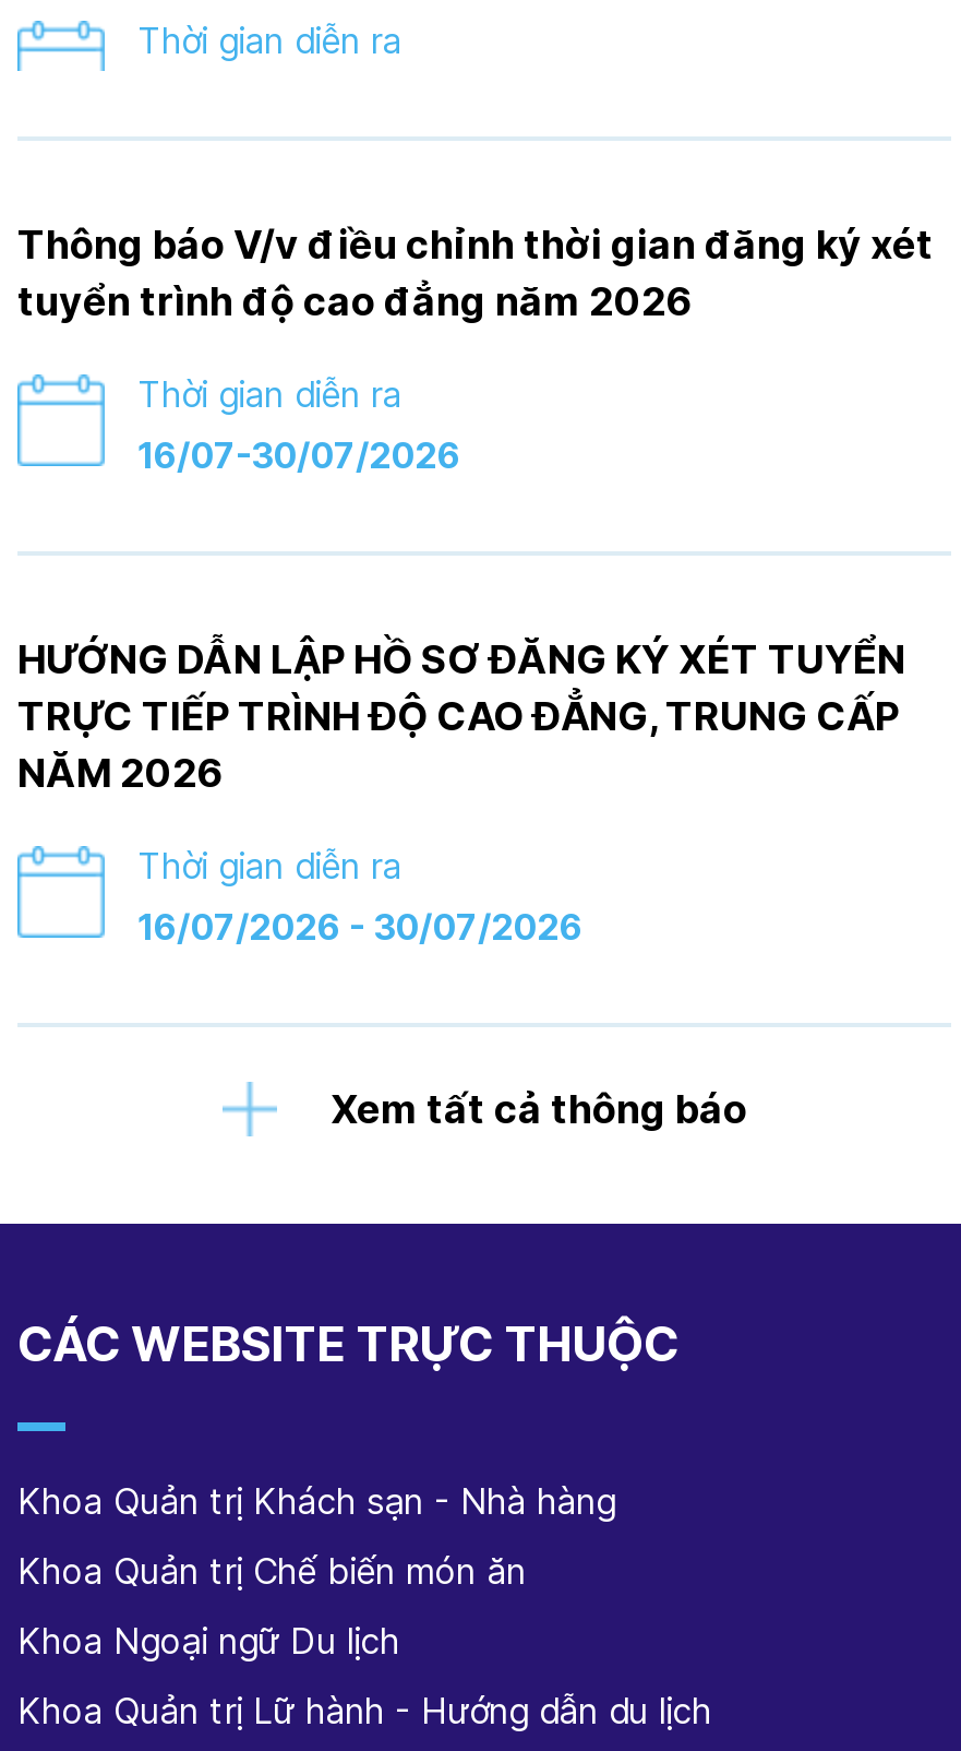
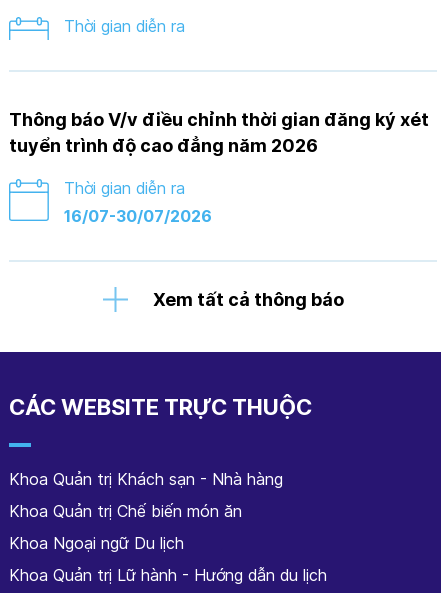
- HƯỚNG DẪN LẬP HỒ SƠ ĐĂNG KÝ XÉT TUYỂN
- TRỰC TIẾP TRÌNH ĐỘ CAO ĐẲNG, TRUNG CẤP
- NĂM 2026
- Thời gian diễn ra
- 16/07/2026 - 30/07/2026
